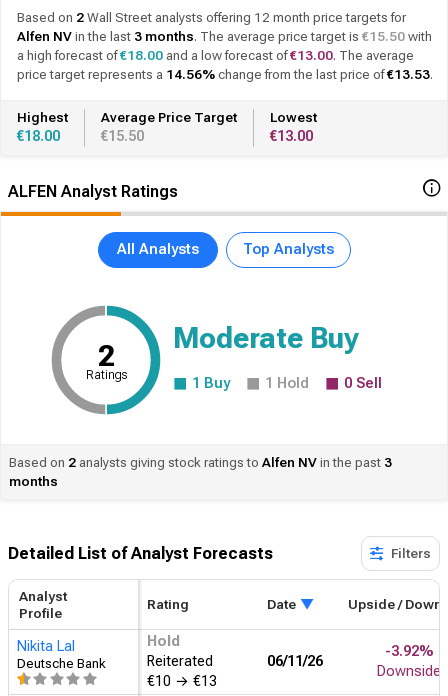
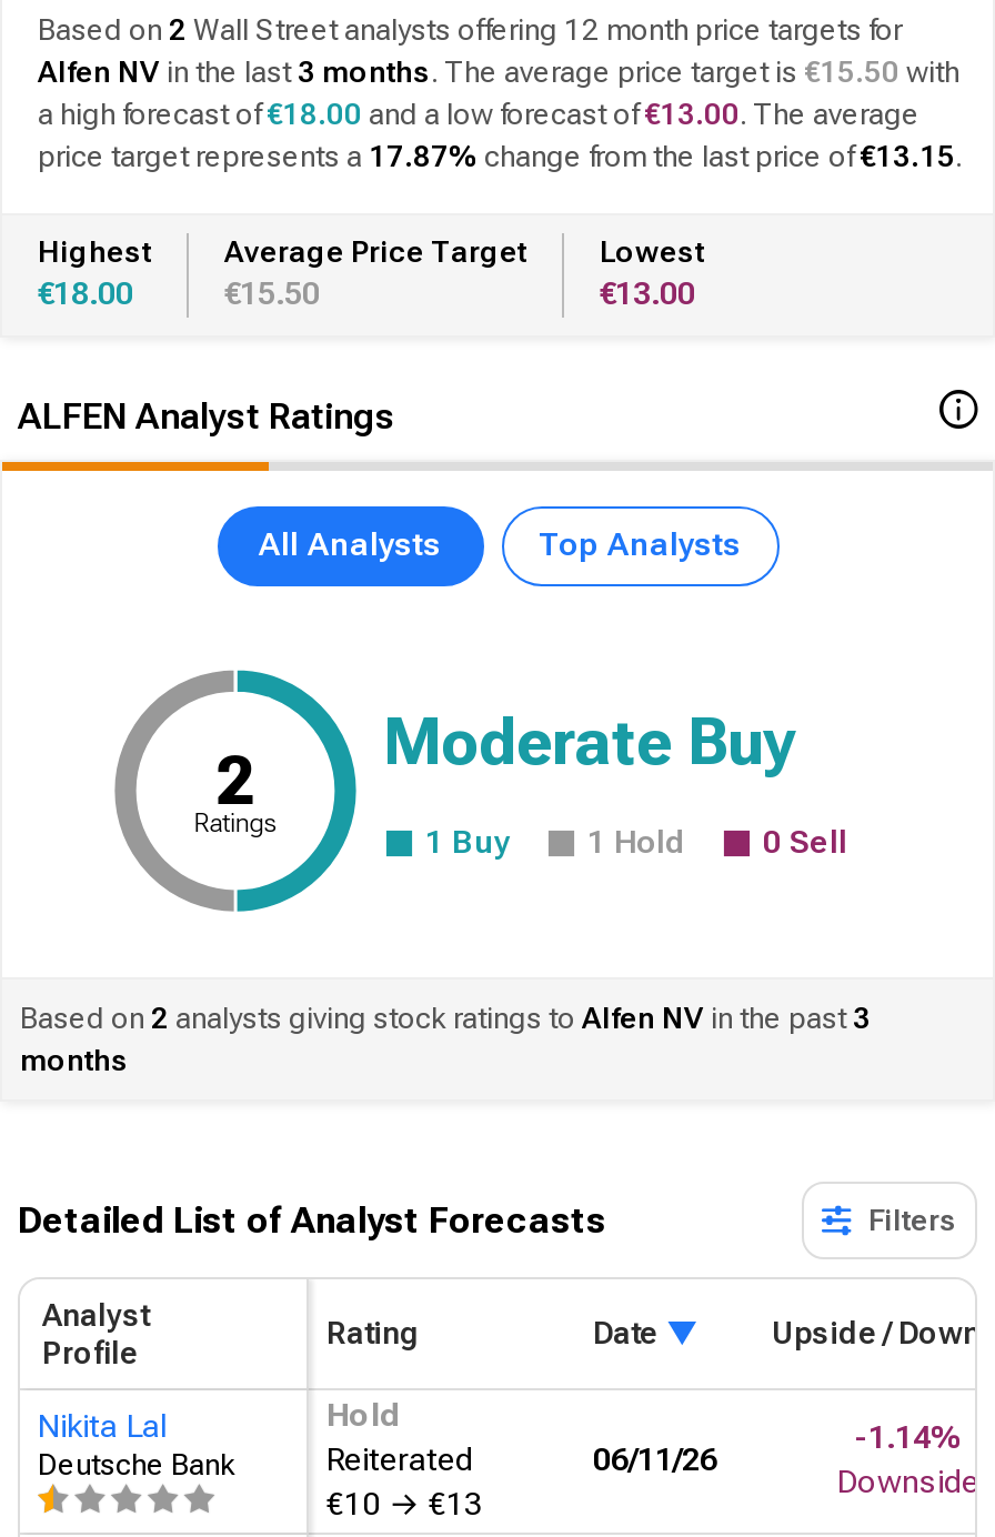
- price target represents a 14.56% change from the last price of€13.53.
+ price target represents a 17.87% change from the last price of€13.15.

- -3.92%
+ -1.14%
